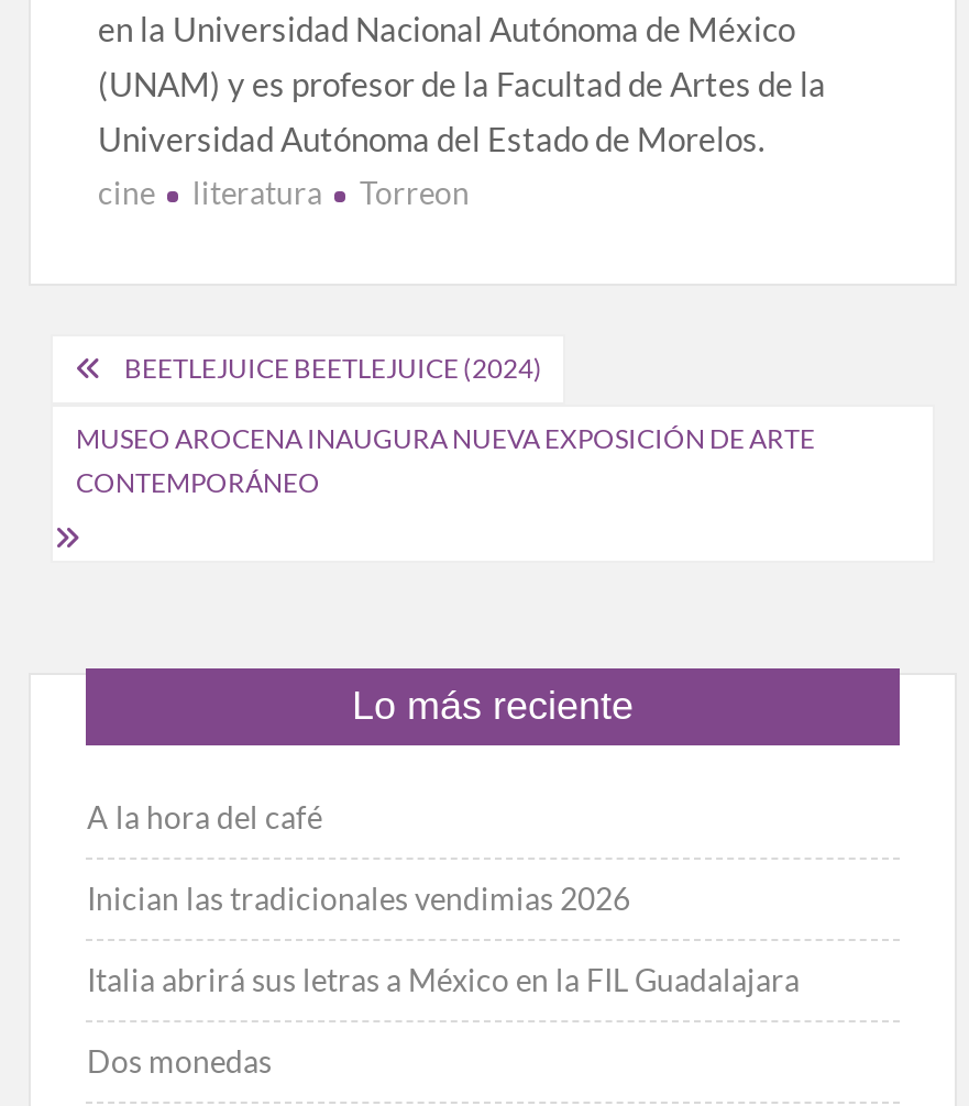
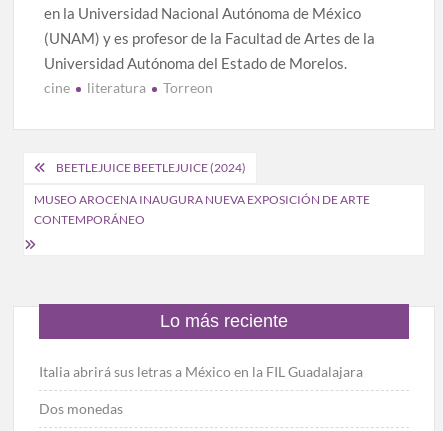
- A la hora del café
- Inician las tradicionales vendimias 2026
